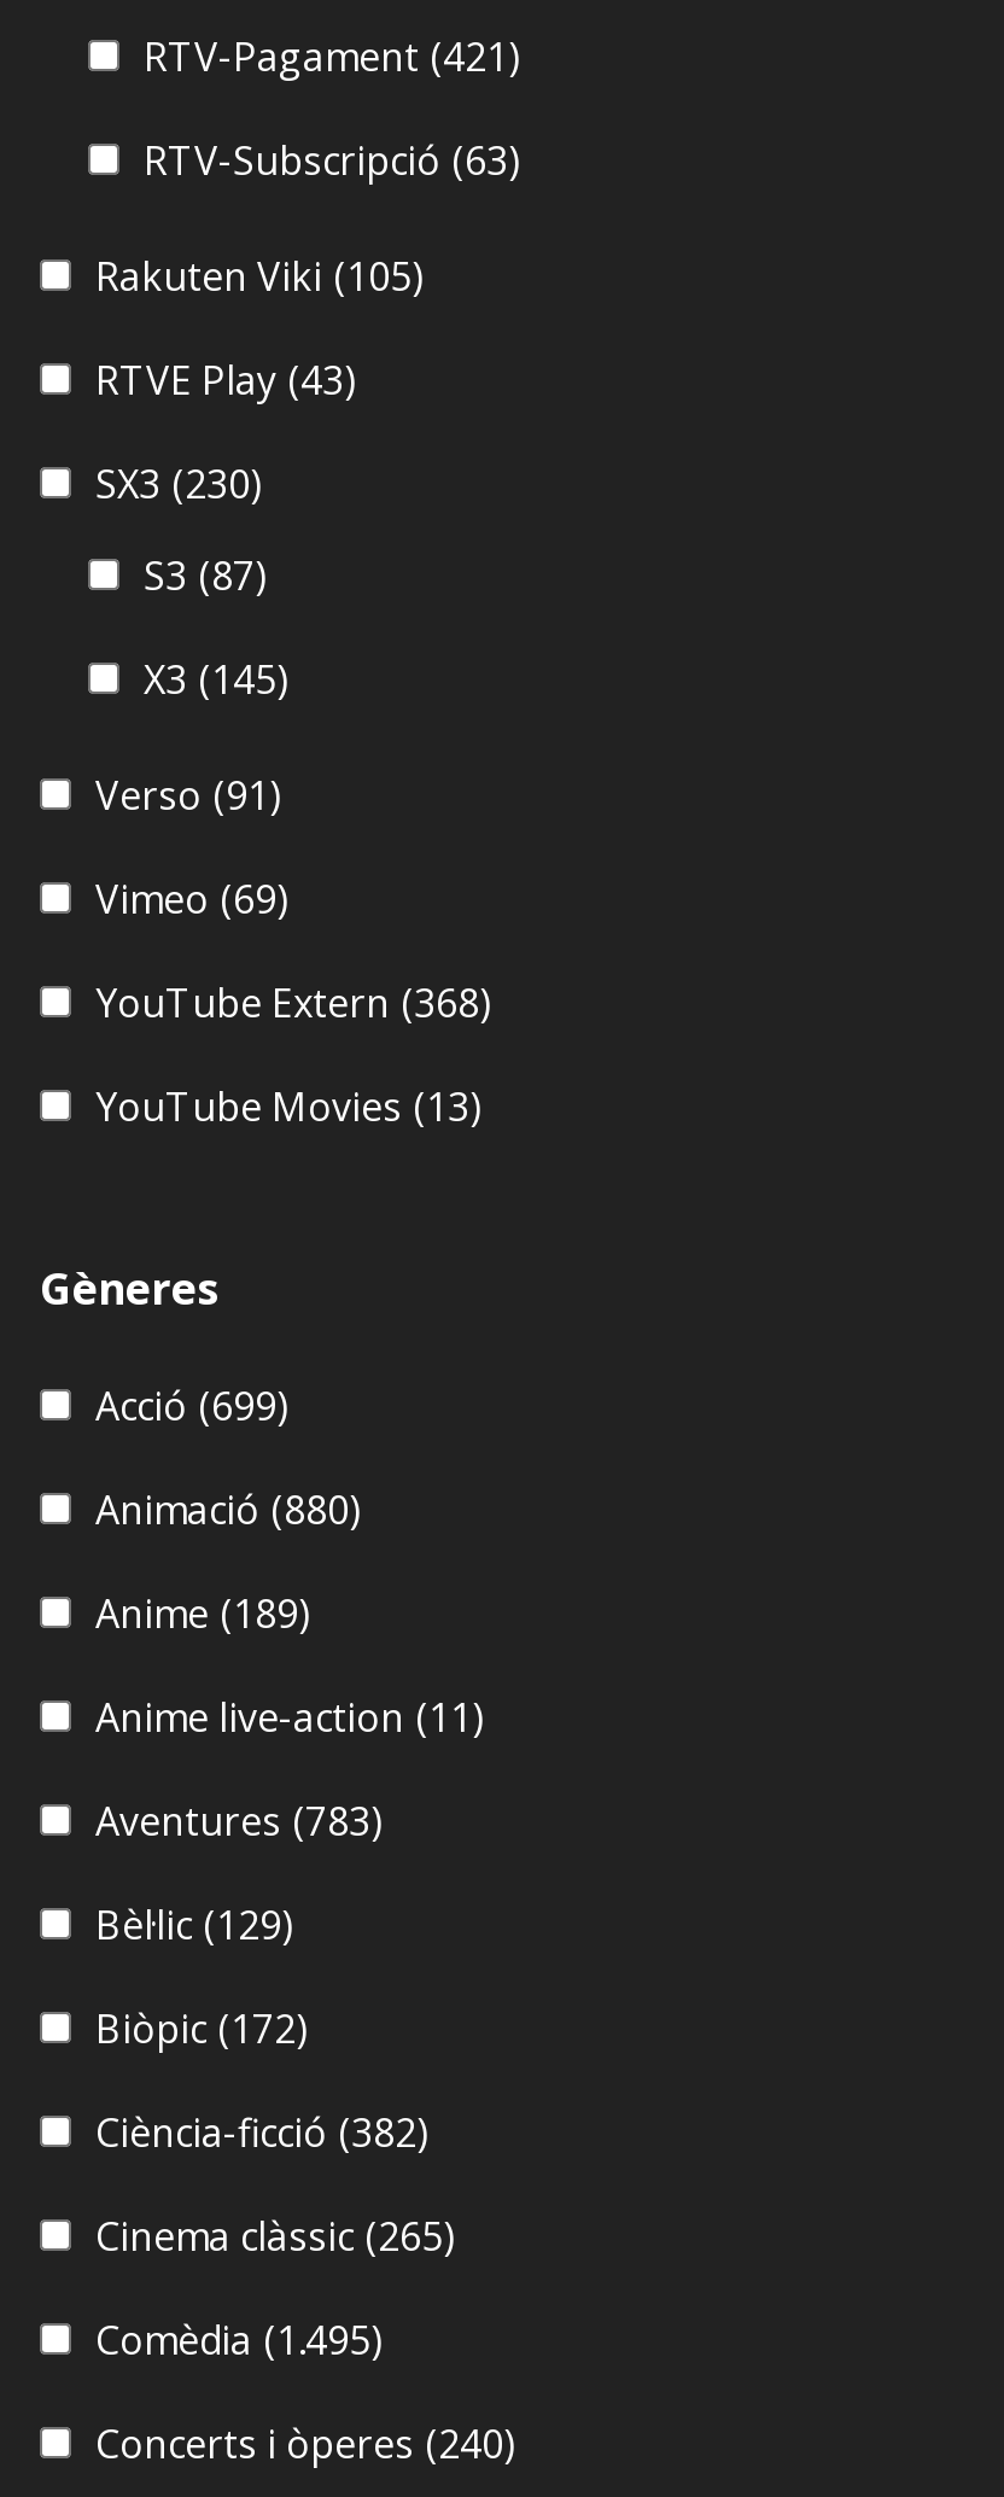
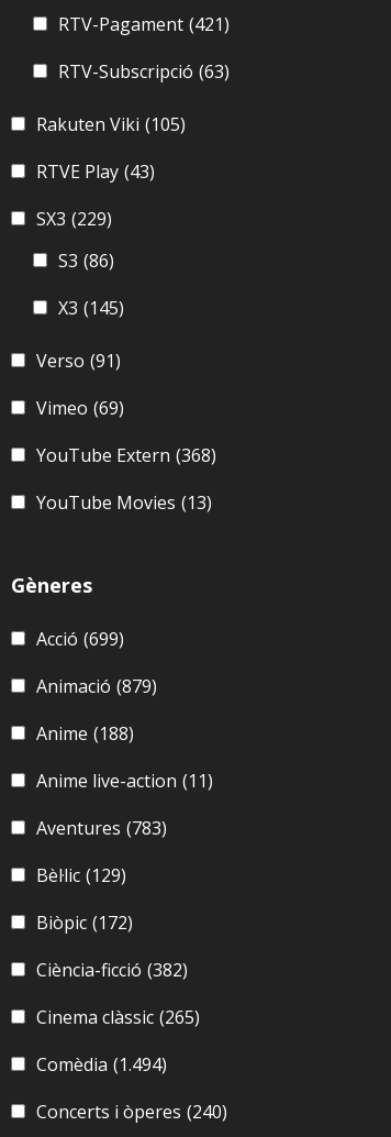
- SX3 (230)
+ SX3 (229)

- S3 (87)
+ S3 (86)

- Animació (880)
+ Animació (879)

- Anime (189)
+ Anime (188)

- Comèdia (1.495)
+ Comèdia (1.494)
